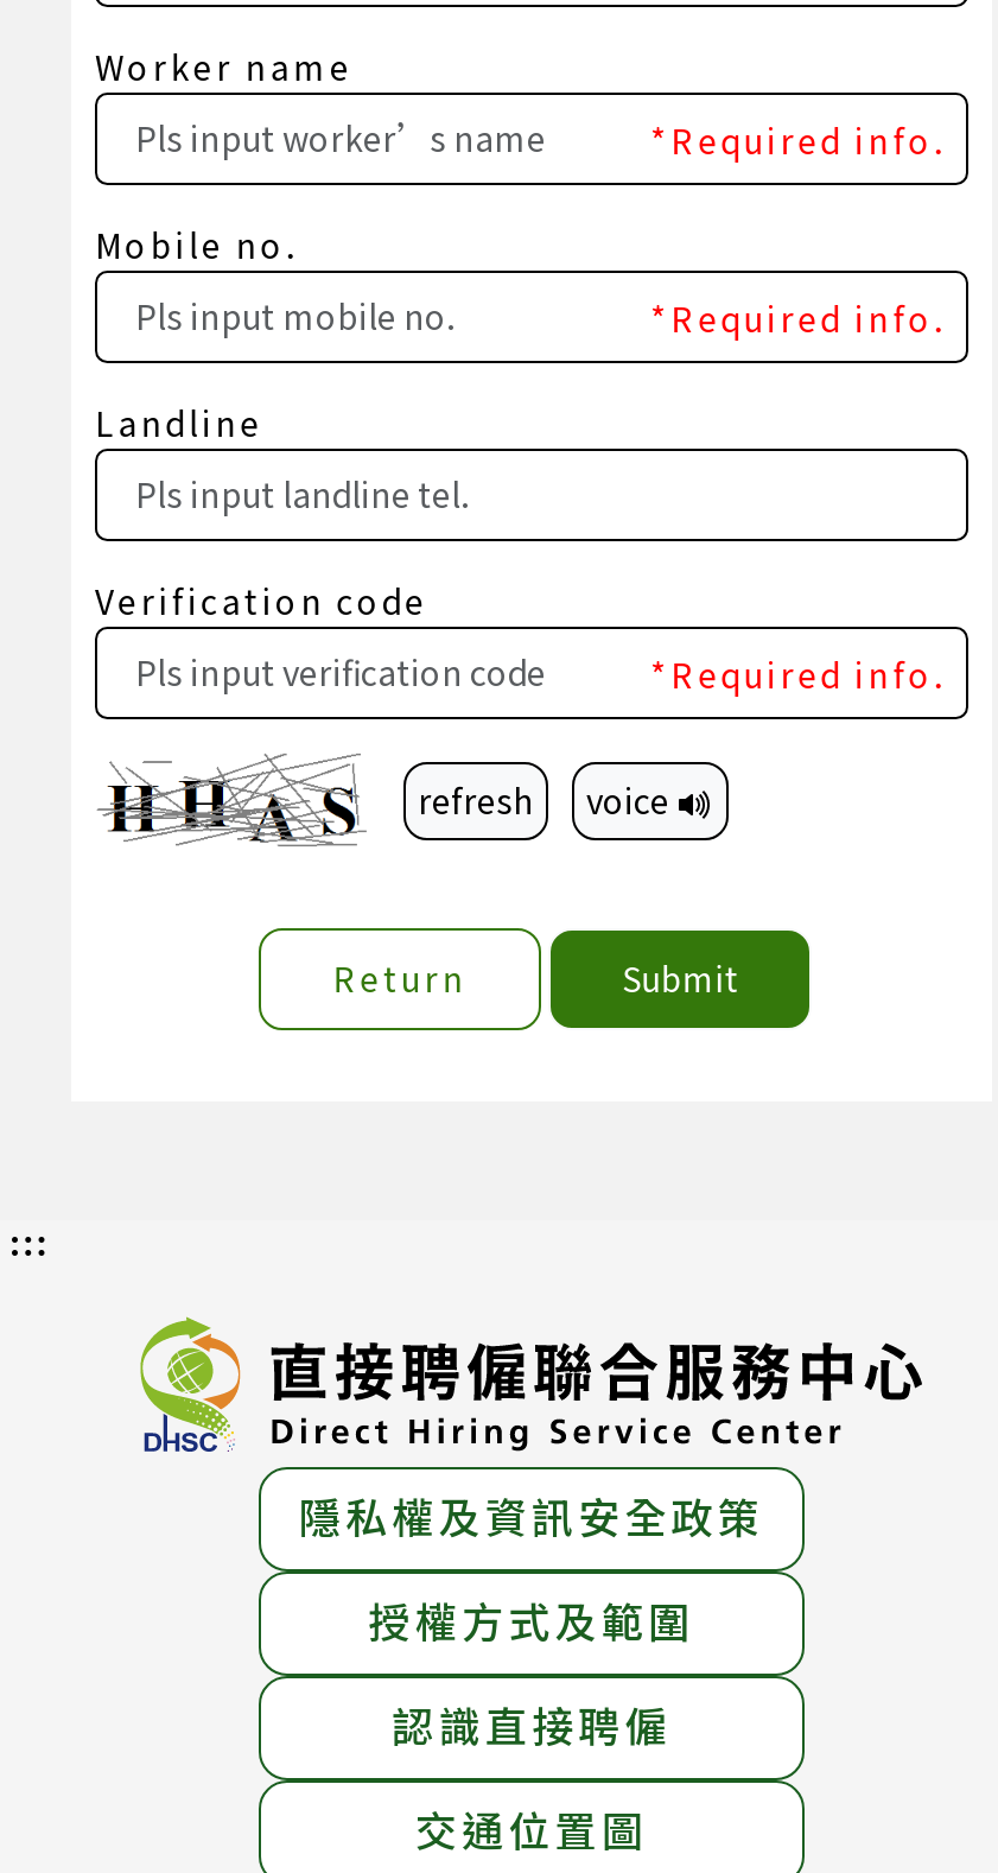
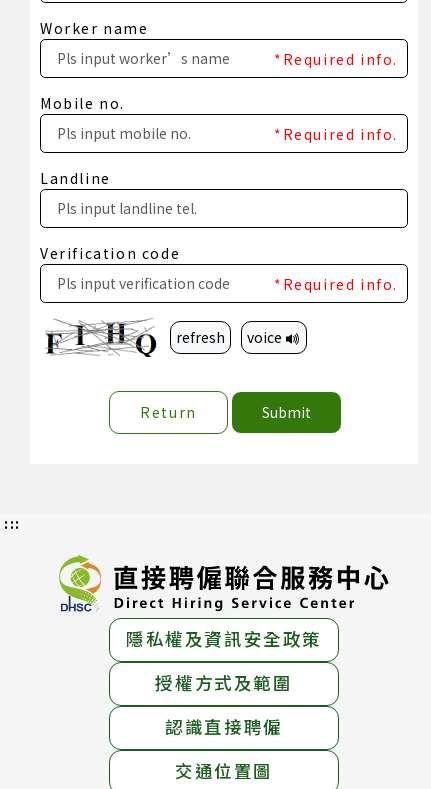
- [image]
+ [image]
